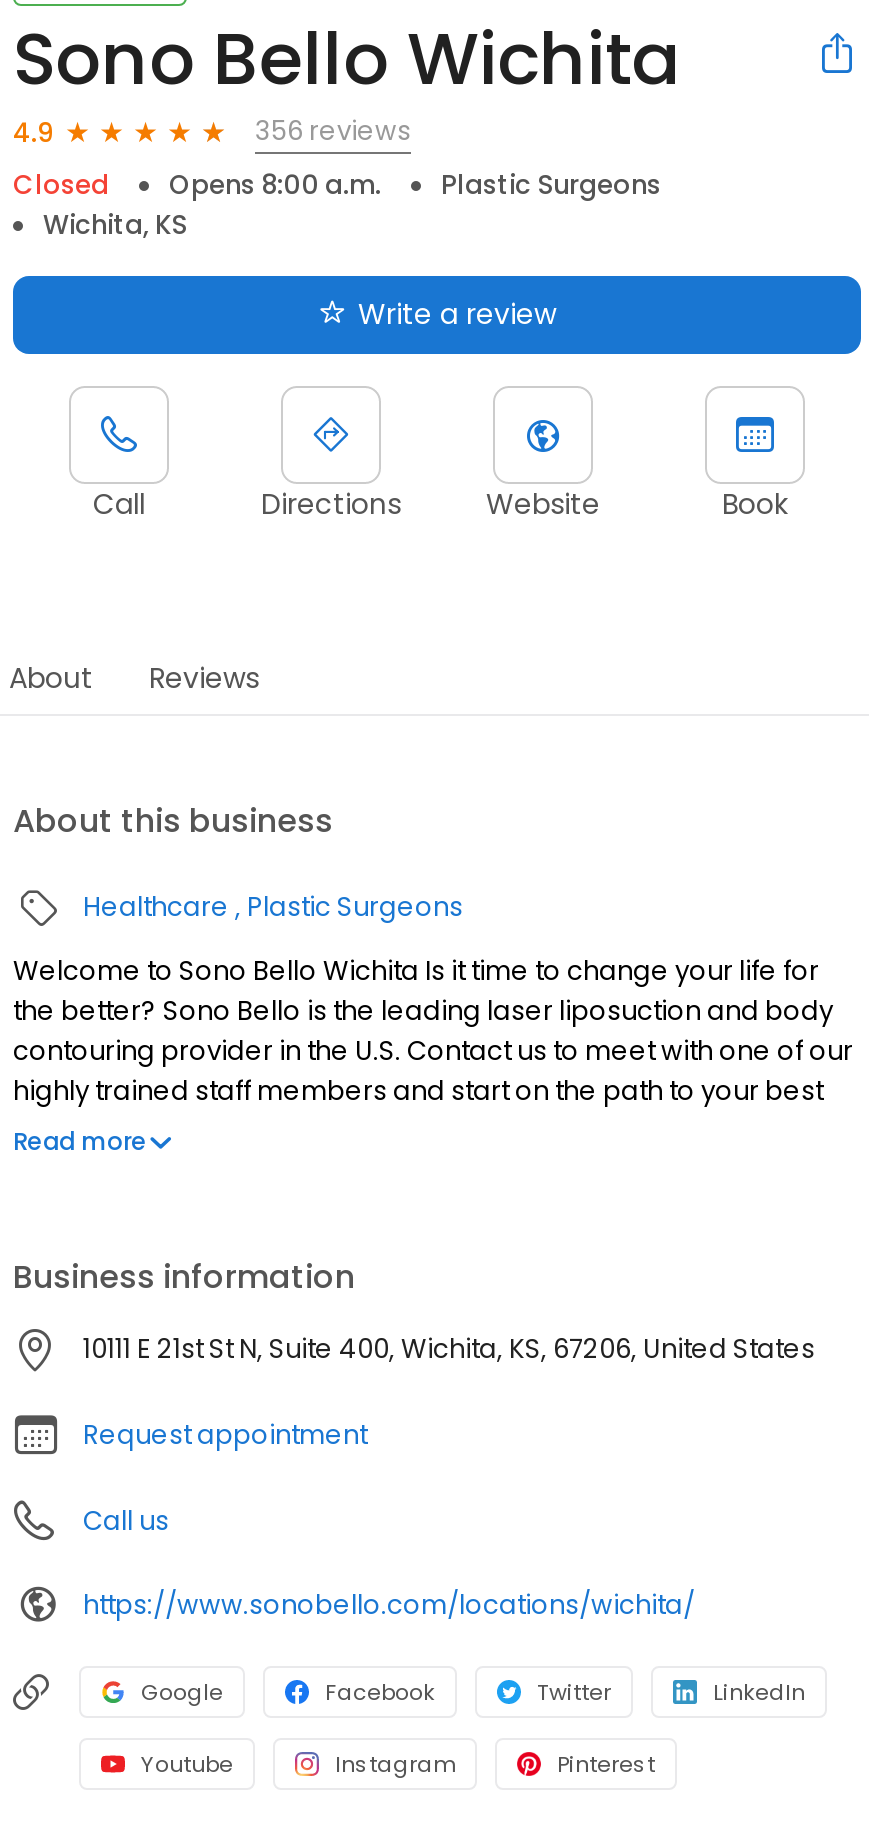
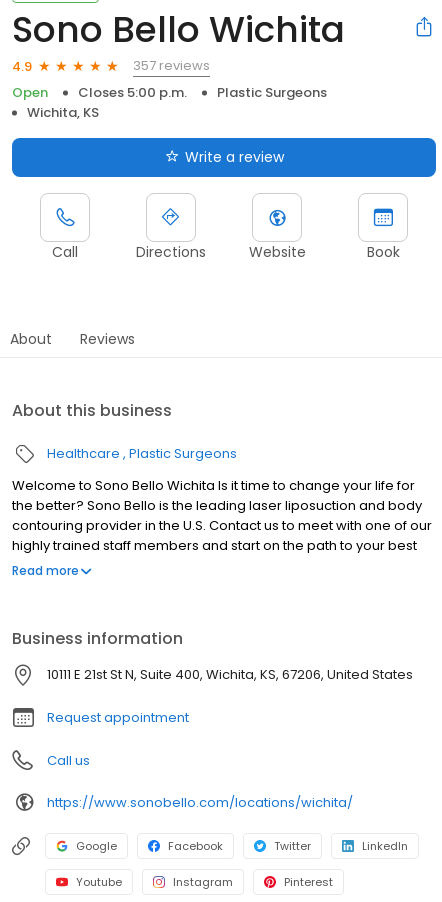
- 356 reviews
- Closed
- Opens 8:00 a.m.
+ 357 reviews
+ Open
+ Closes 5:00 p.m.
